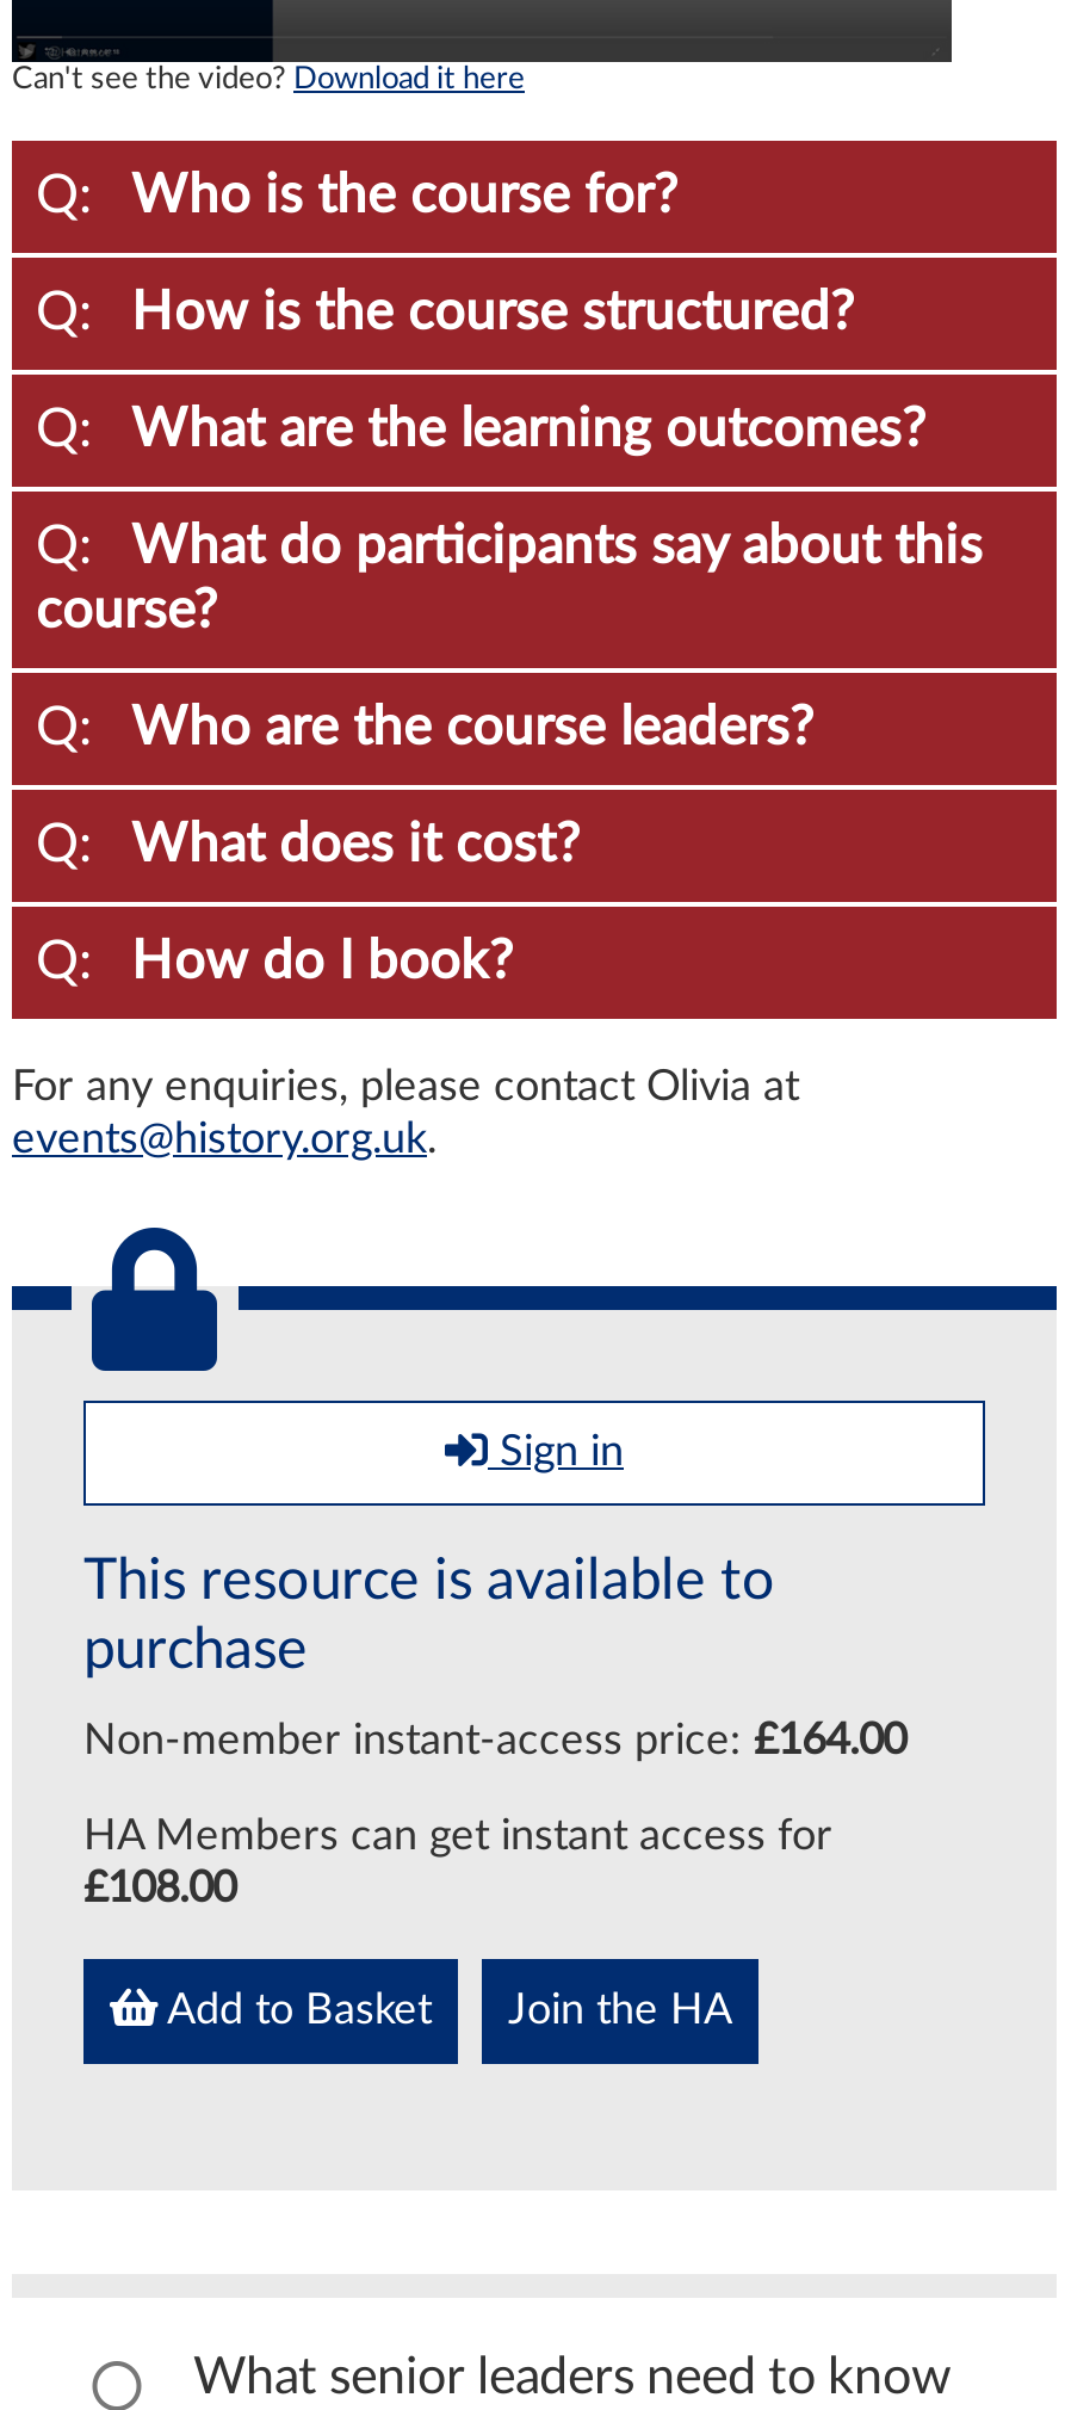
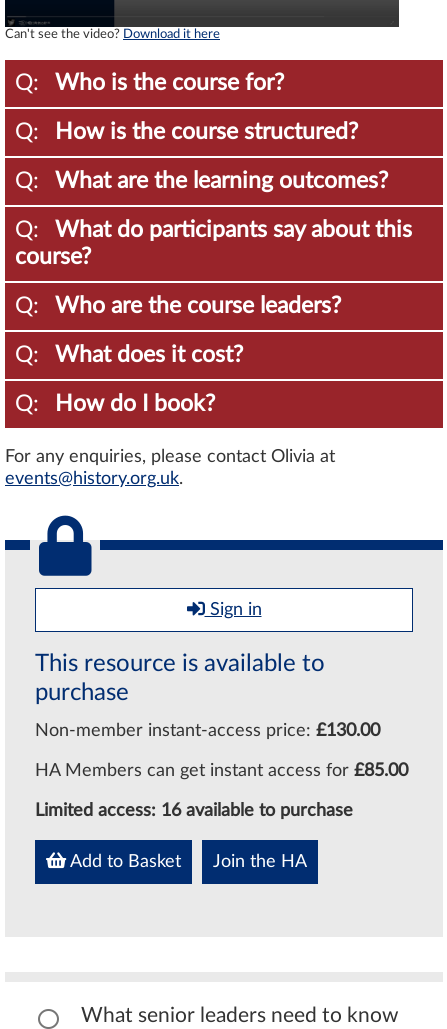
- Non-member instant-access price: £164.00
- HA Members can get instant access for
- £108.00
+ Non-member instant-access price: £130.00
+ HA Members can get instant access for £85.00
+ Limited access: 16 available to purchase
